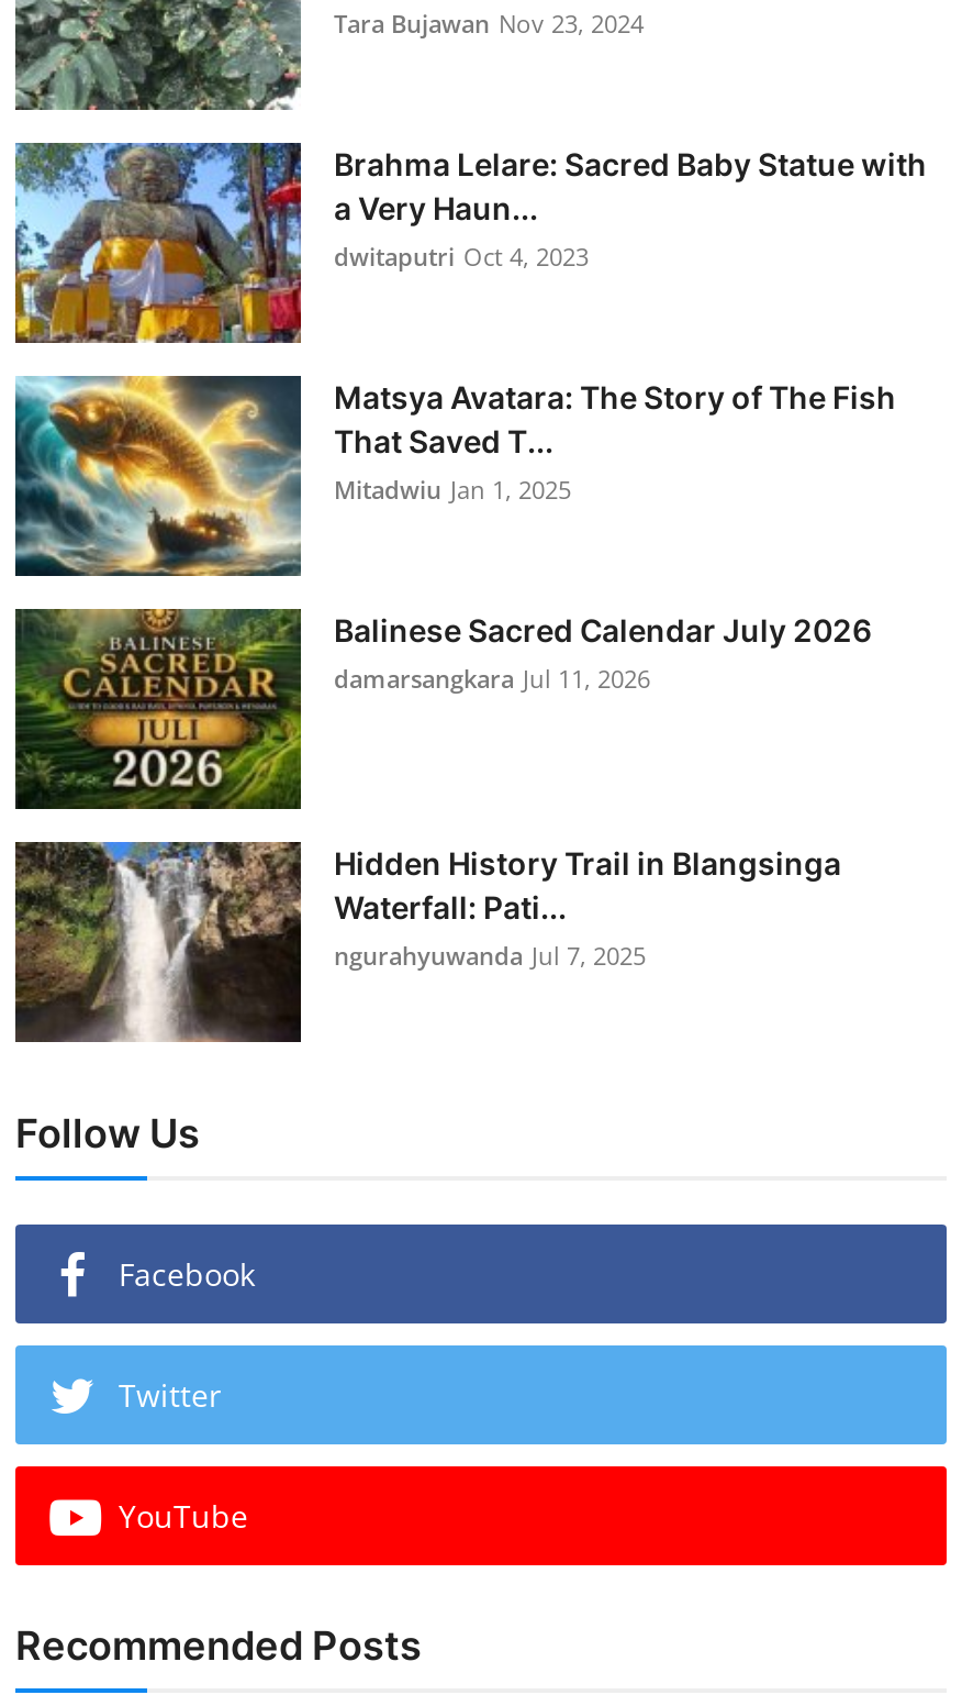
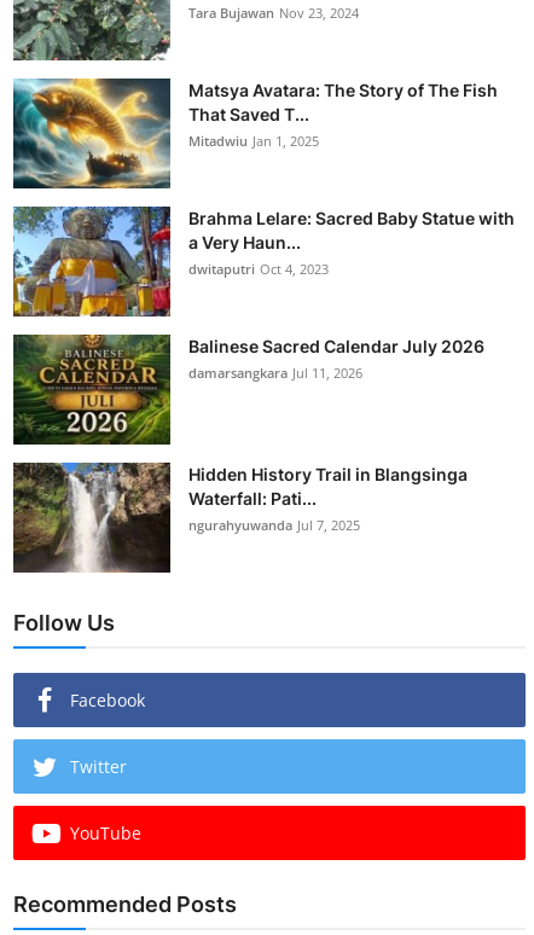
moved down: [image] | Brahma Lelare: Sacred Baby Statue with | a Very Haun... | dwitaputri Oct 4, 2023

moved up: [image] | Matsya Avatara: The Story of The Fish | That Saved T... | Mitadwiu Jan 1, 2025
